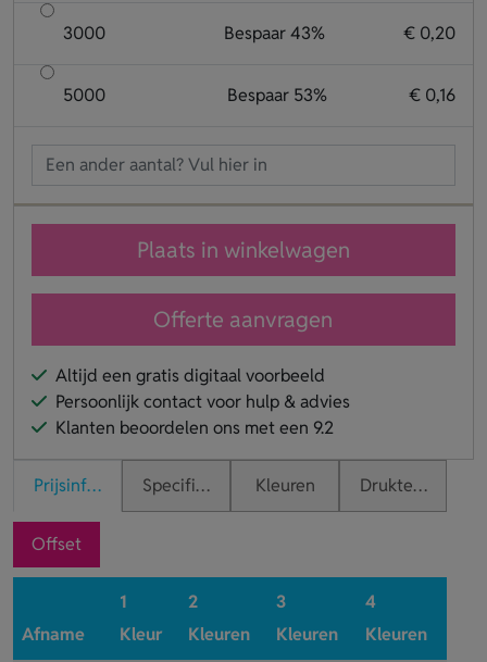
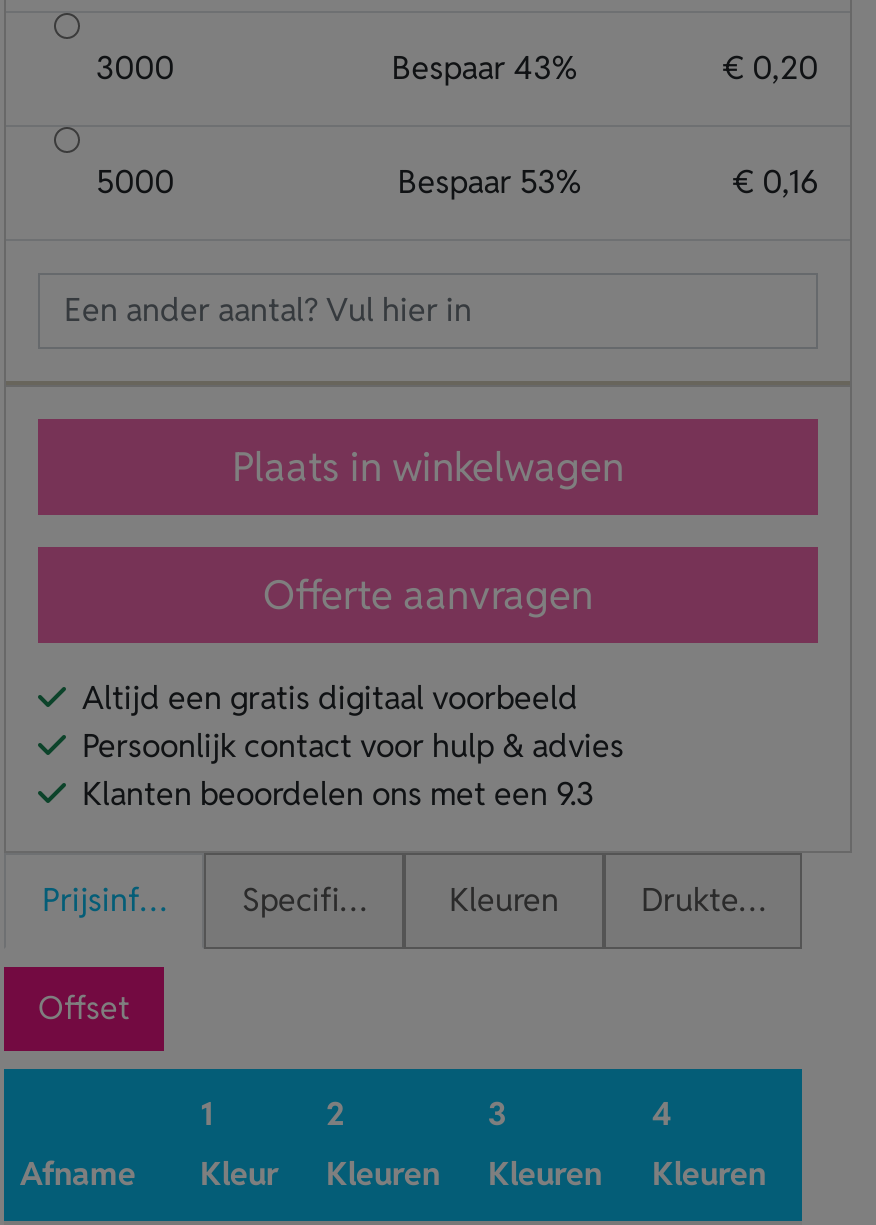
- Klanten beoordelen ons met een 9.2
+ Klanten beoordelen ons met een 9.3
